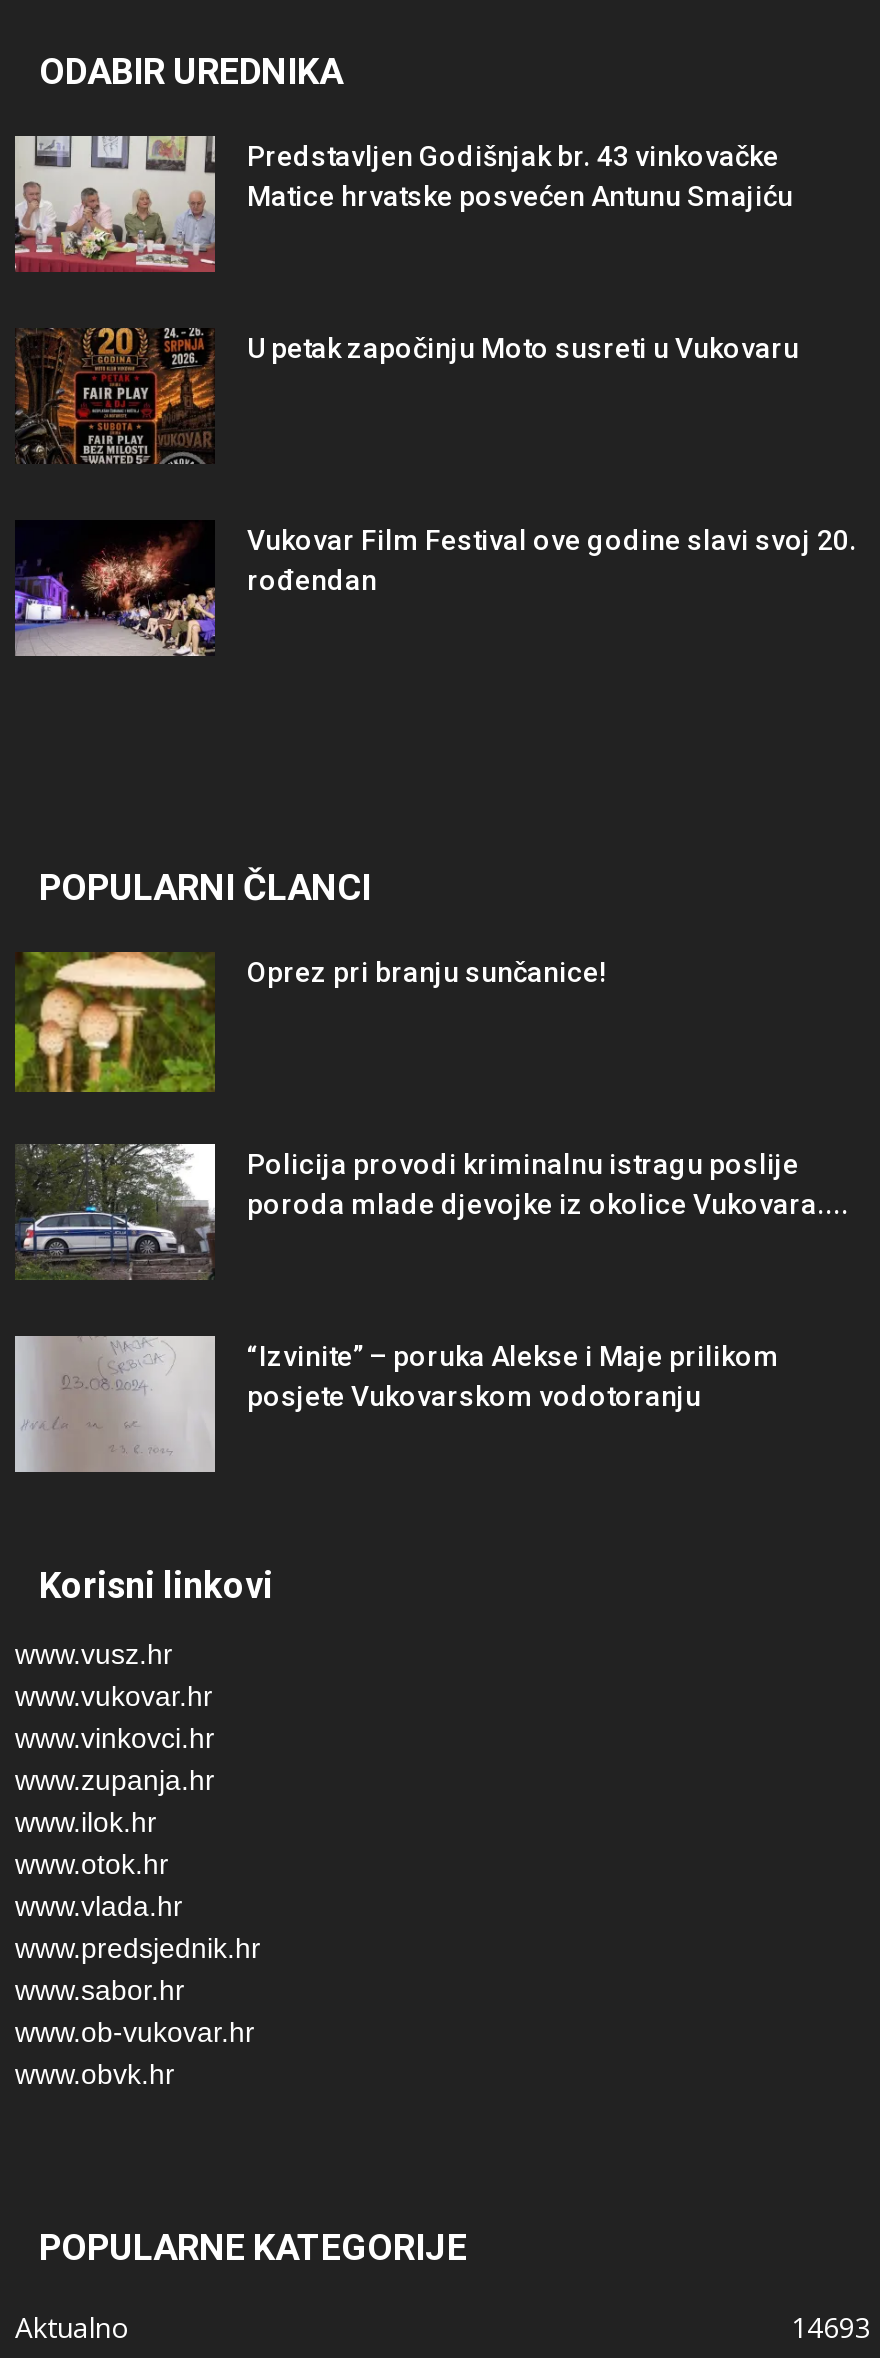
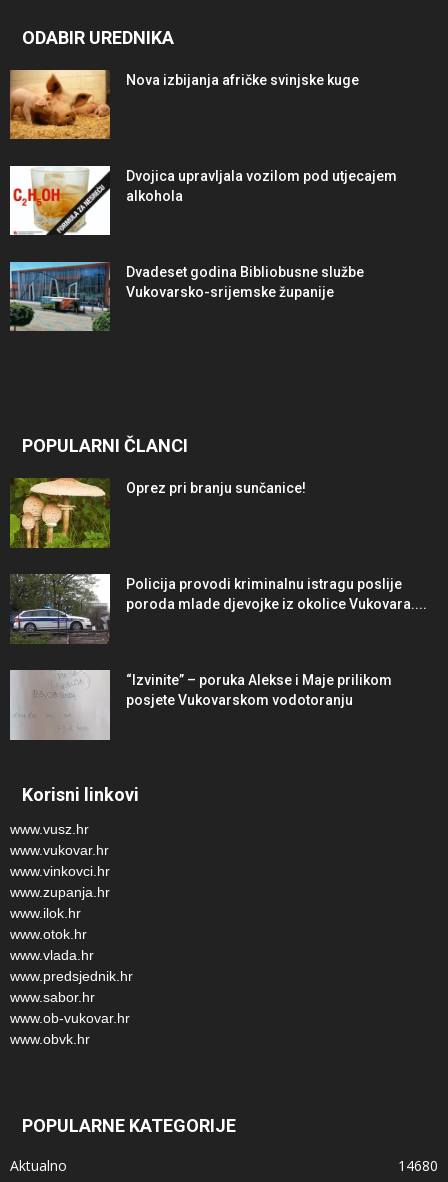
- [image]
- Predstavljen Godišnjak br. 43 vinkovačke
- Matice hrvatske posvećen Antunu Smajiću
+ [image]
+ Nova izbijanja afričke svinjske kuge

- [image]
- U petak započinju Moto susreti u Vukovaru
+ [image]
+ Dvojica upravljala vozilom pod utjecajem
+ alkohola

- [image]
- Vukovar Film Festival ove godine slavi svoj 20.
- rođendan
+ [image]
+ Dvadeset godina Bibliobusne službe
+ Vukovarsko-srijemske županije

- 14693
+ 14680
